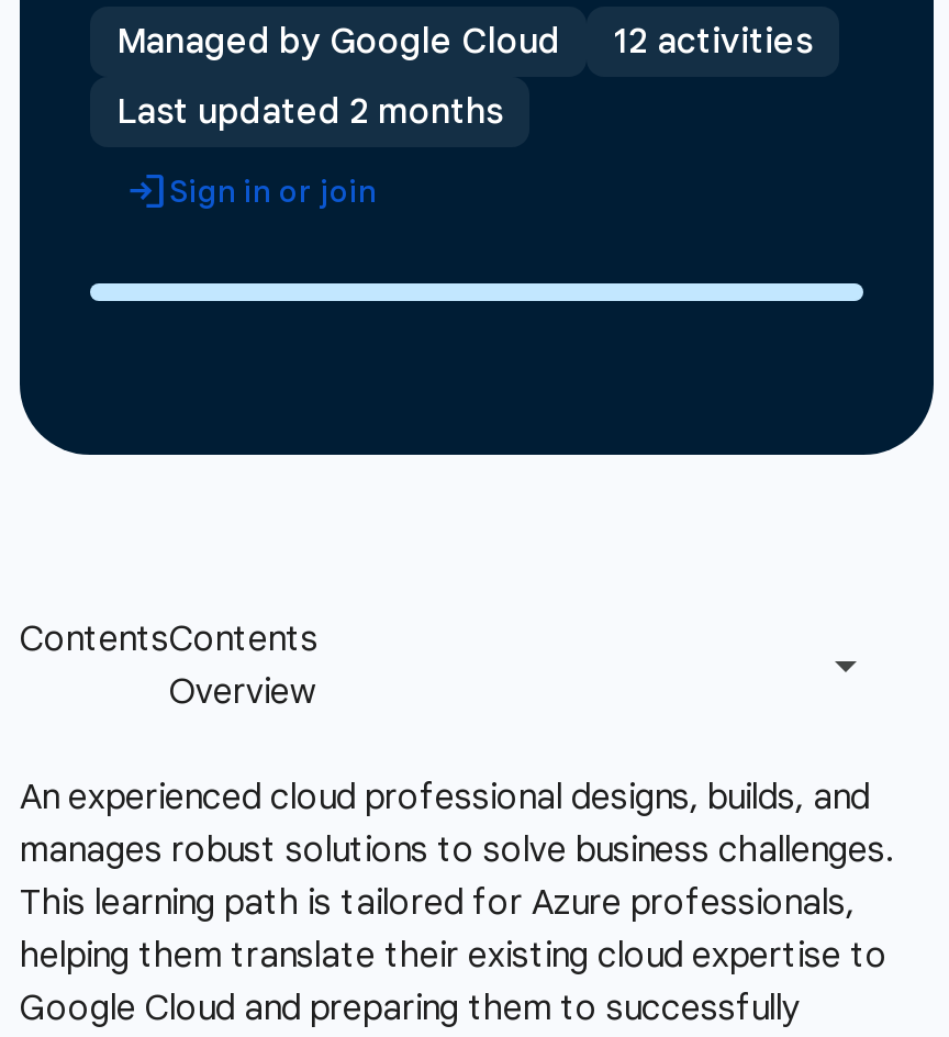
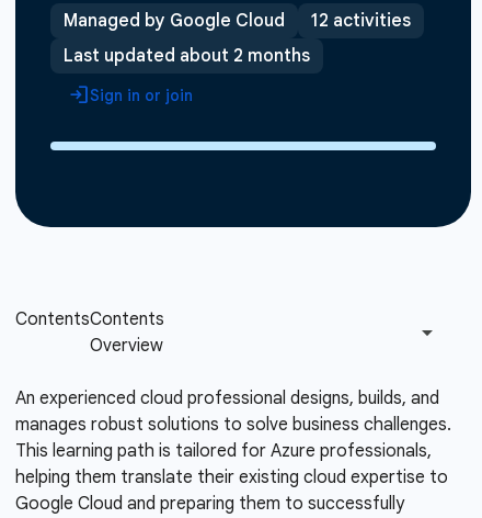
- Last updated 2 months
+ Last updated about 2 months
